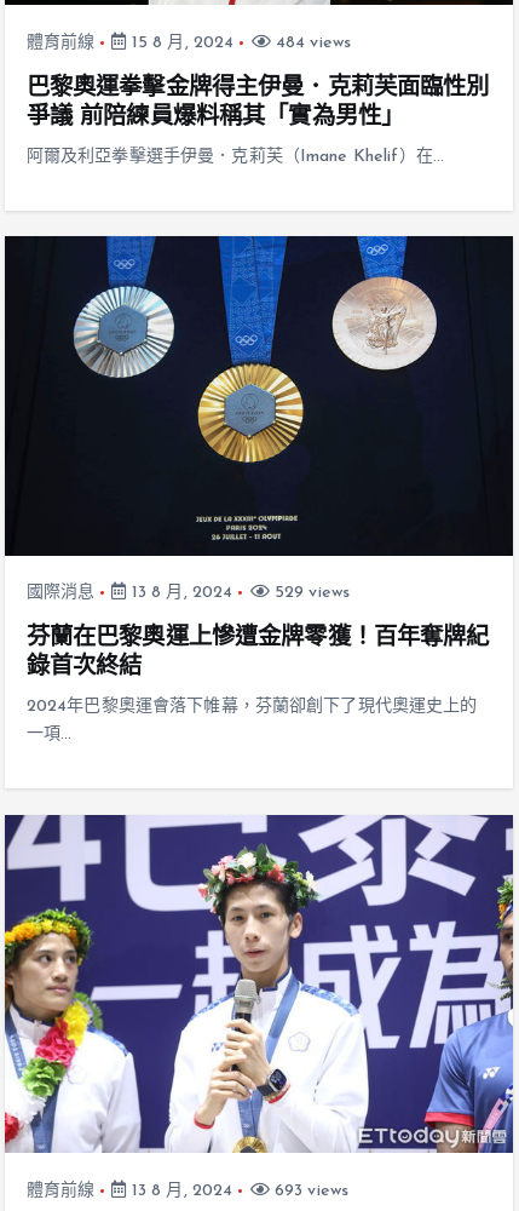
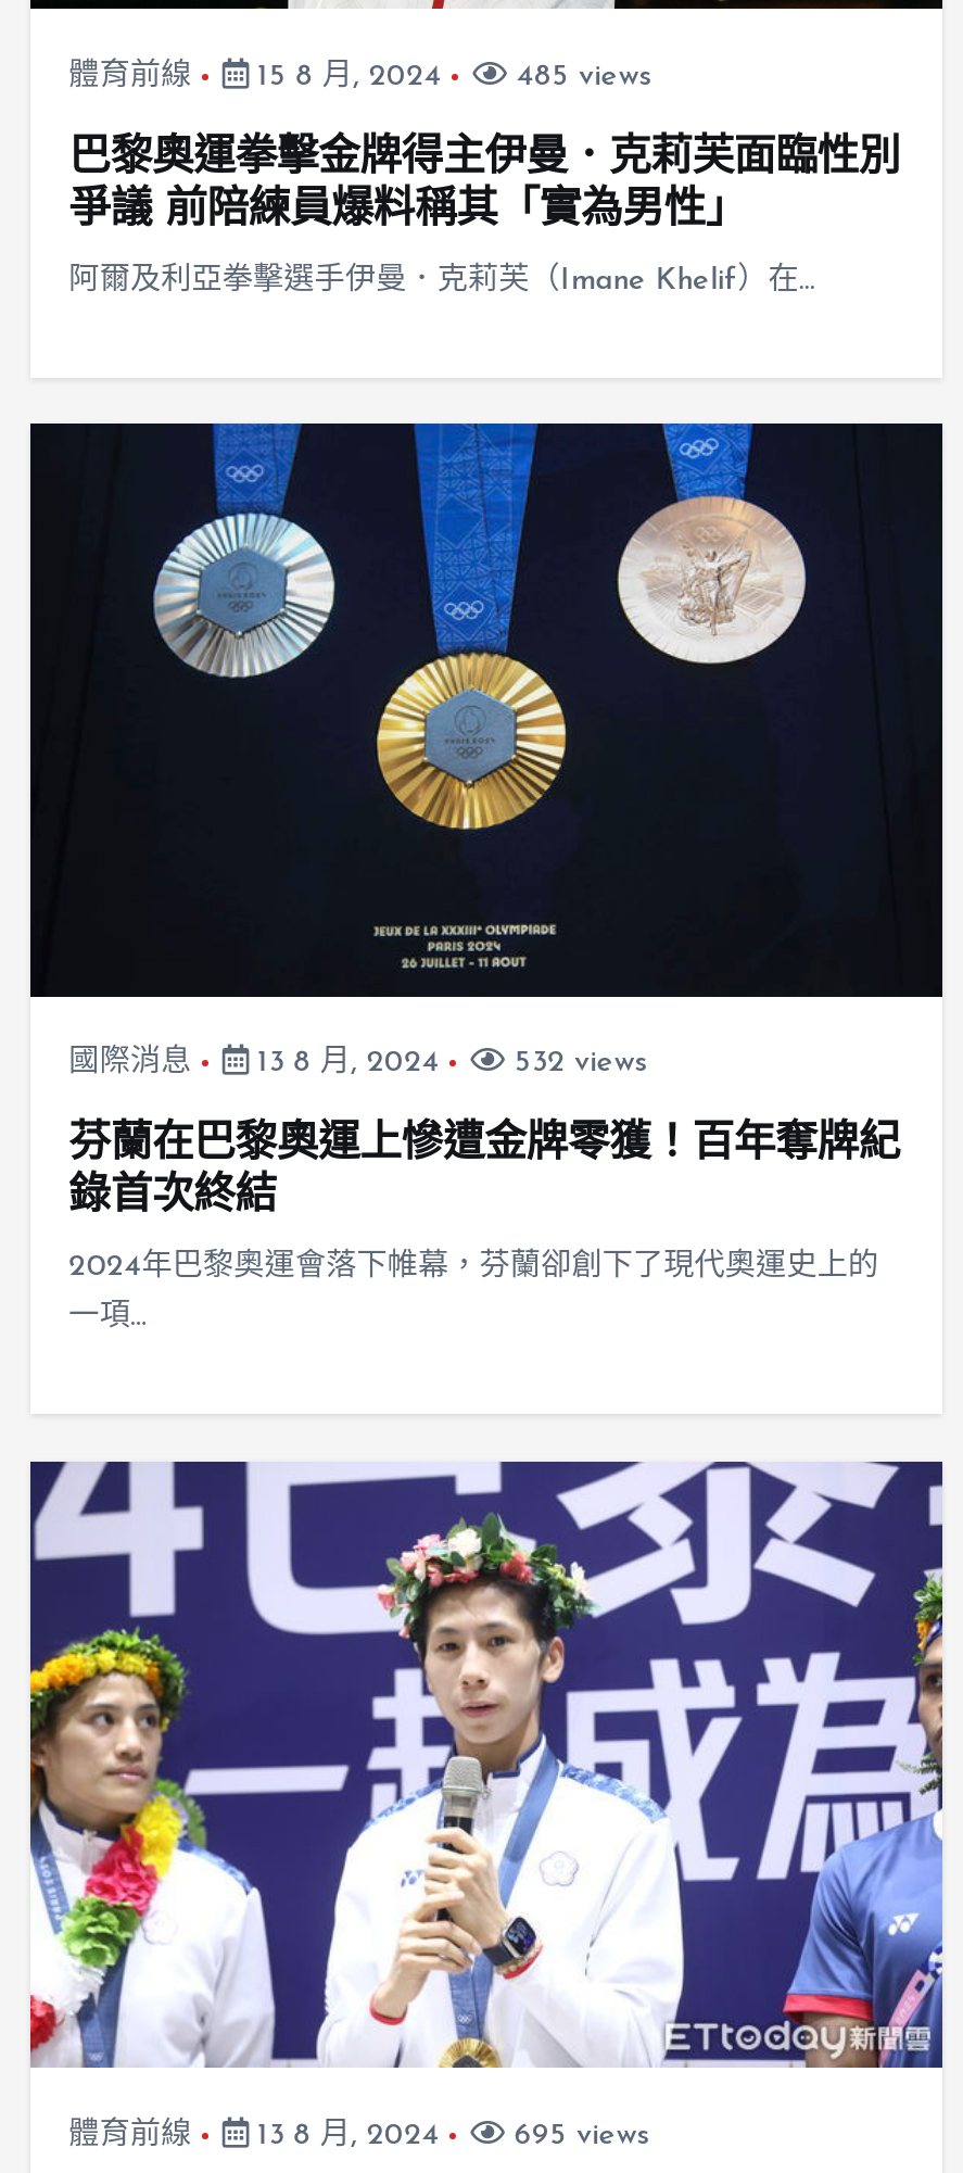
- 484 views
+ 485 views

- 529 views
+ 532 views

- 693 views
+ 695 views
